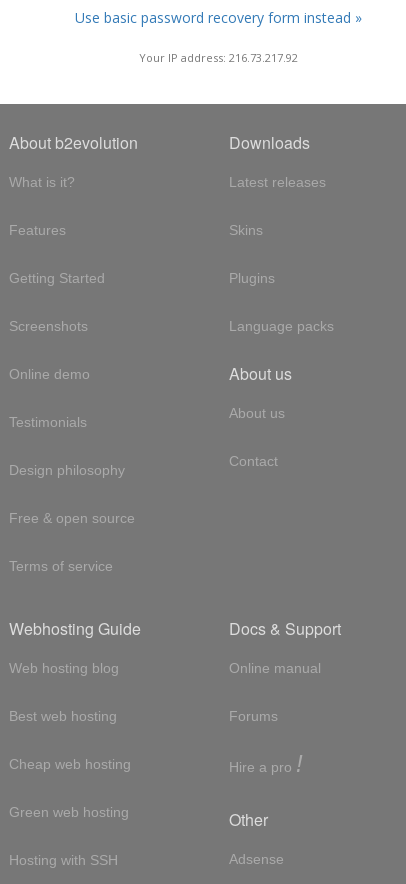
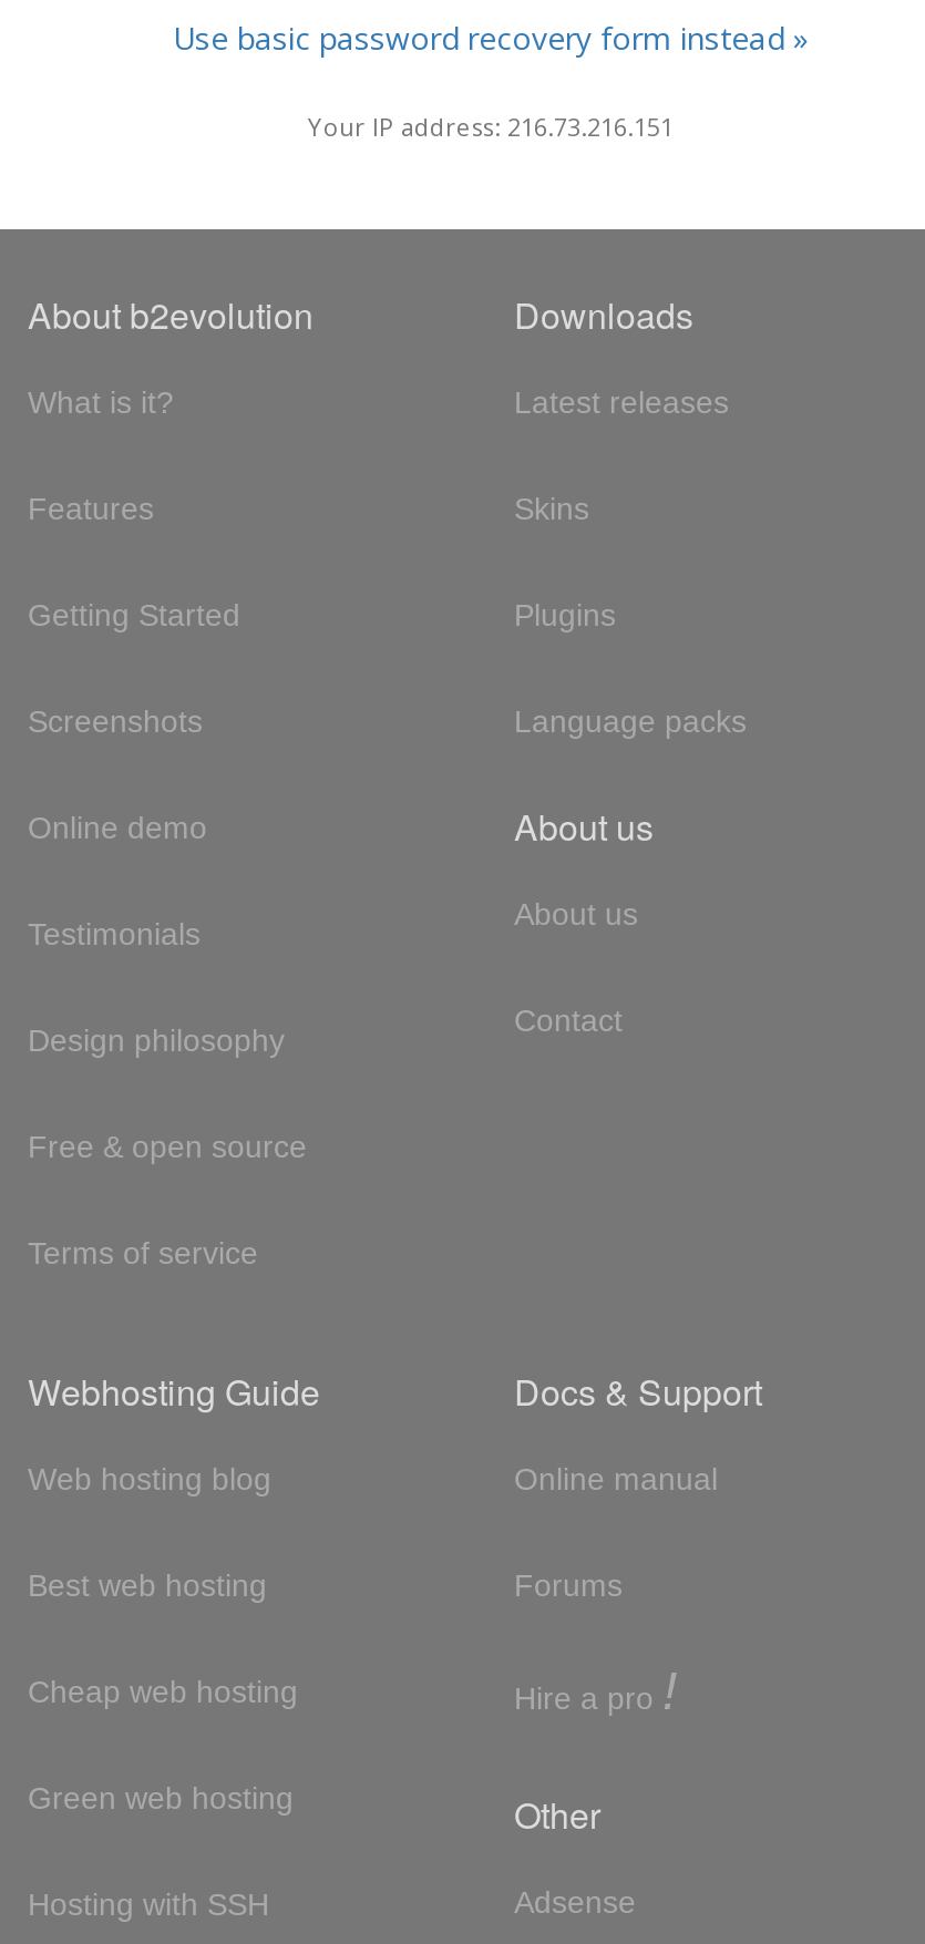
- Your IP address: 216.73.217.92
+ Your IP address: 216.73.216.151
